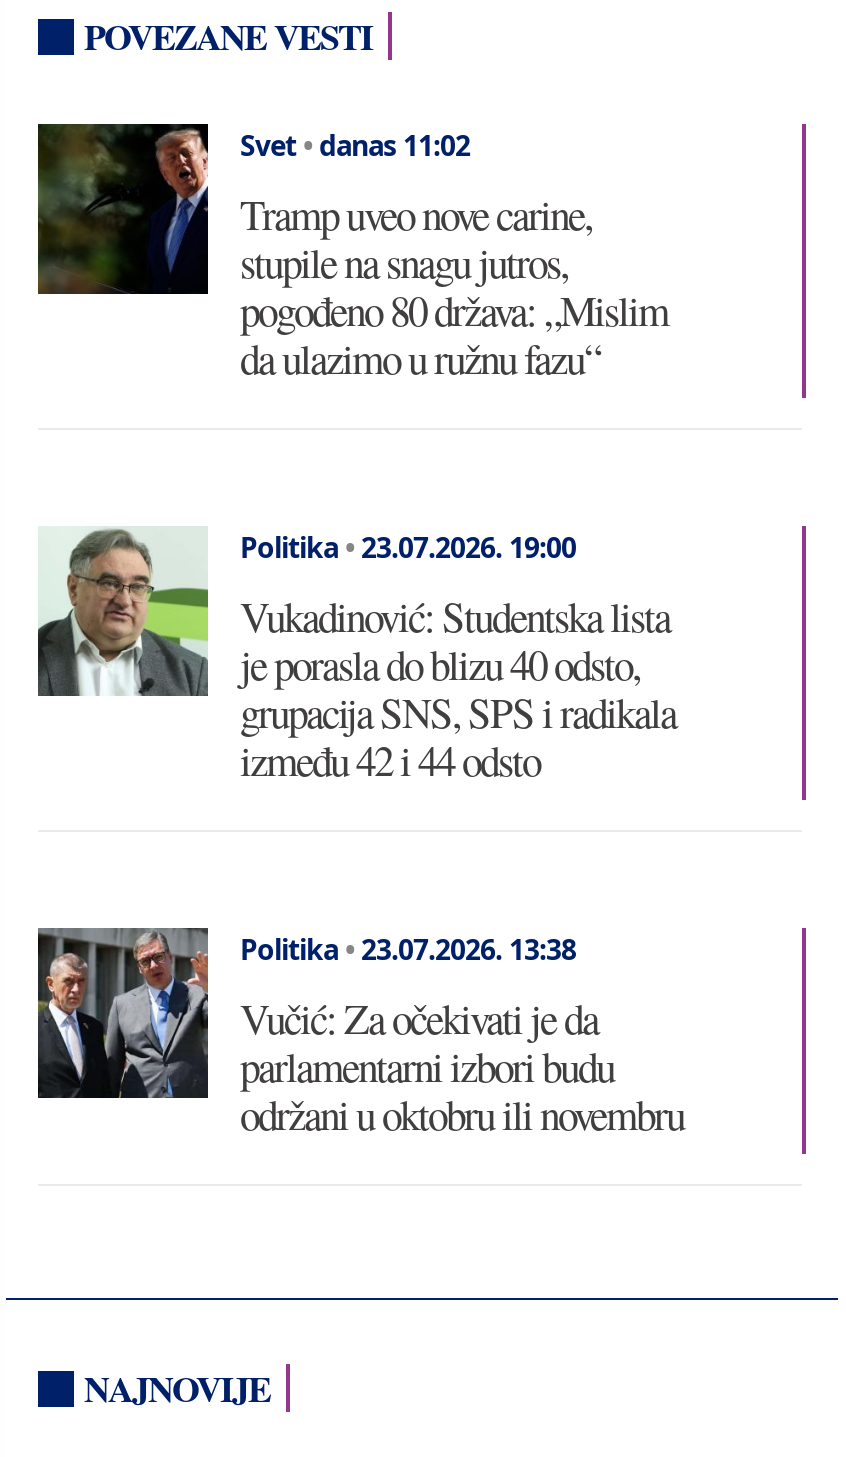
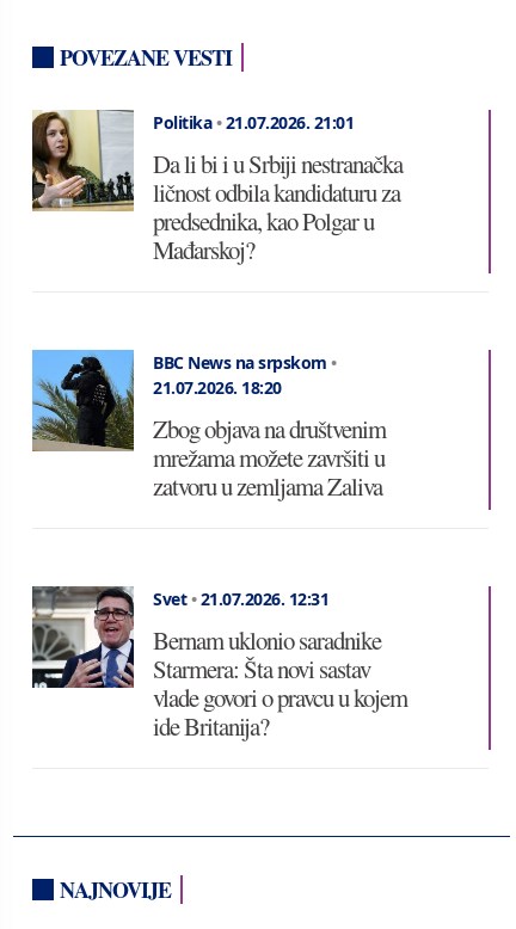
- [image]
- Svet • danas 11:02
- Tramp uveo nove carine,
- stupile na snagu jutros,
- pogođeno 80 država: „Mislim
- da ulazimo u ružnu fazu“
+ [image]
+ Politika • 21.07.2026. 21:01
+ Da li bi i u Srbiji nestranačka
+ ličnost odbila kandidaturu za
+ predsednika, kao Polgar u
+ Mađarskoj?

- [image]
- Politika • 23.07.2026. 19:00
- Vukadinović: Studentska lista
- je porasla do blizu 40 odsto,
- grupacija SNS, SPS i radikala
- između 42 i 44 odsto
+ [image]
+ BBC News na srpskom •
+ 21.07.2026. 18:20
+ Zbog objava na društvenim
+ mrežama možete završiti u
+ zatvoru u zemljama Zaliva

- [image]
- Politika • 23.07.2026. 13:38
- Vučić: Za očekivati je da
- parlamentarni izbori budu
- održani u oktobru ili novembru
+ [image]
+ Svet • 21.07.2026. 12:31
+ Bernam uklonio saradnike
+ Starmera: Šta novi sastav
+ vlade govori o pravcu u kojem
+ ide Britanija?
